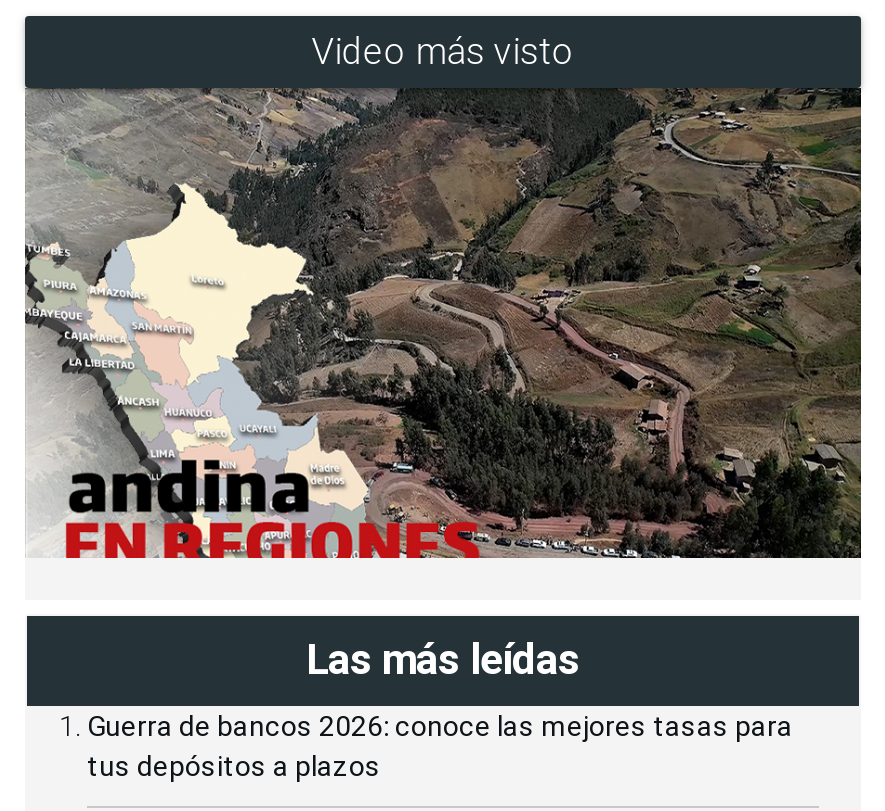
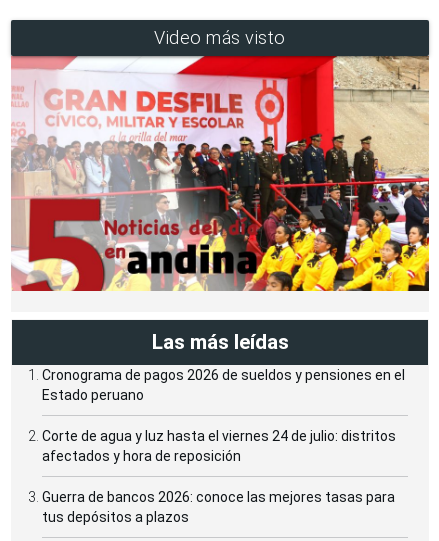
- [image]
+ [image]

+ Cronograma de pagos 2026 de sueldos y pensiones en el
+ Estado peruano
+ Corte de agua y luz hasta el viernes 24 de julio: distritos
+ afectados y hora de reposición
